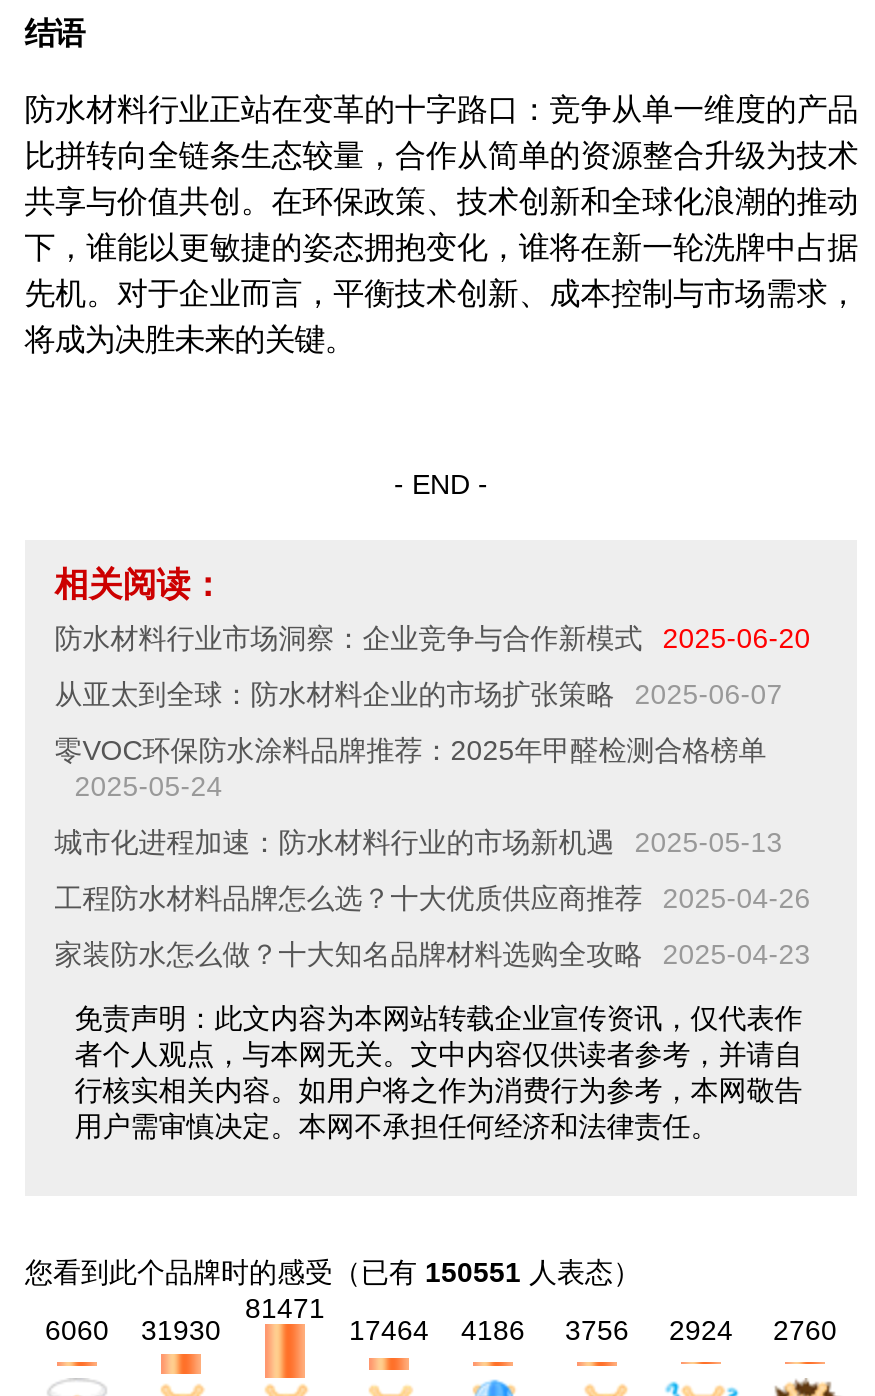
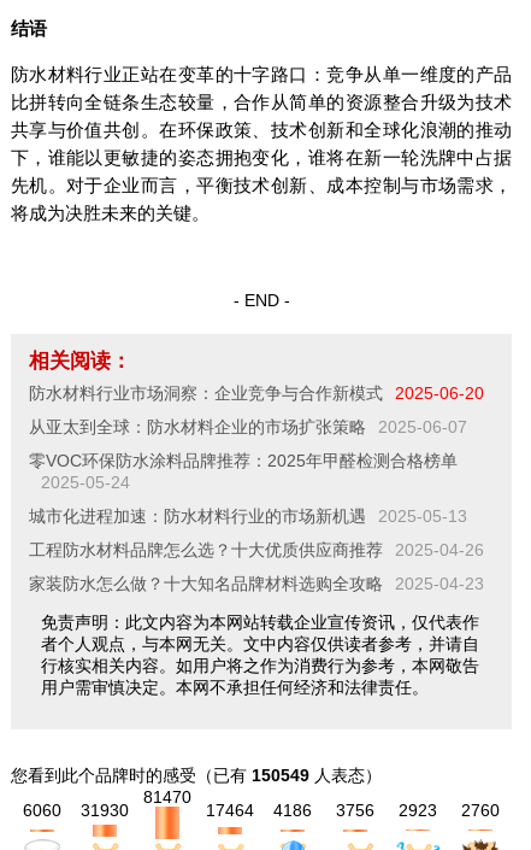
- 您看到此个品牌时的感受（已有150551人表态）
+ 您看到此个品牌时的感受（已有150549人表态）

- 81471
+ 81470

- 17464 4186 3756 2924 2760
+ 17464 4186 3756 2923 2760
